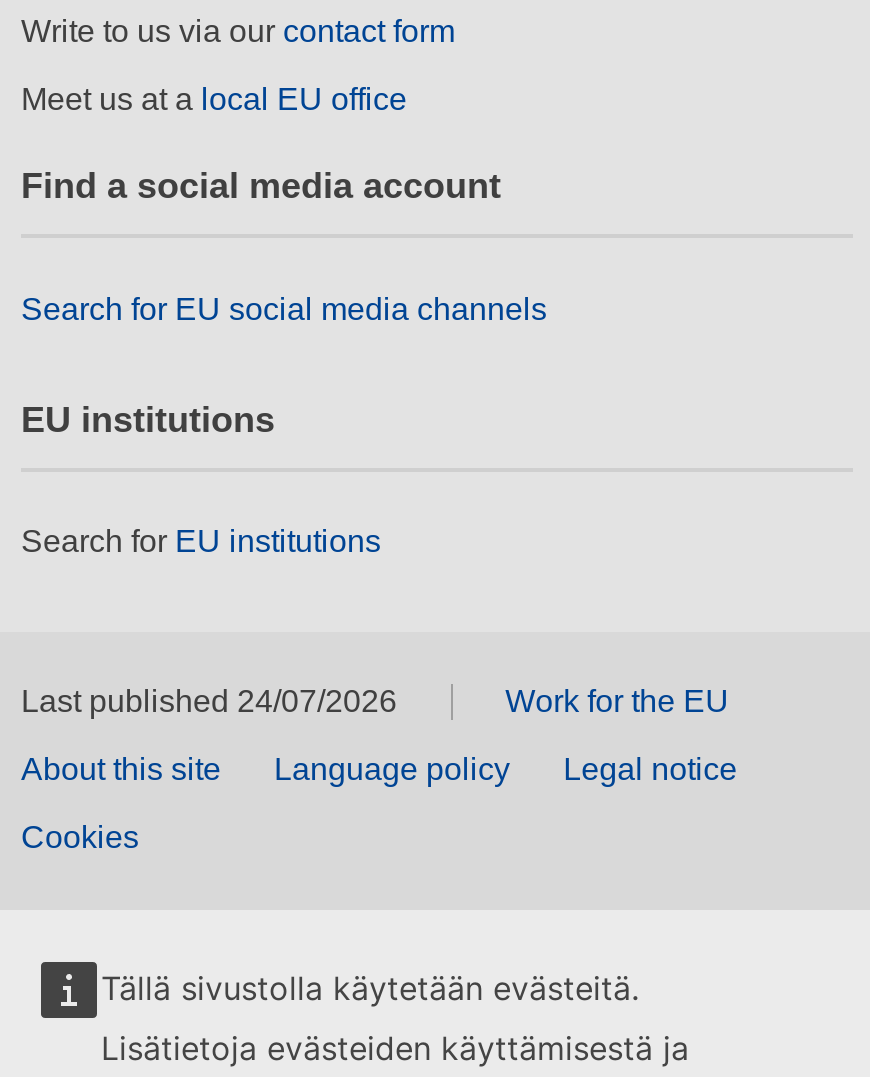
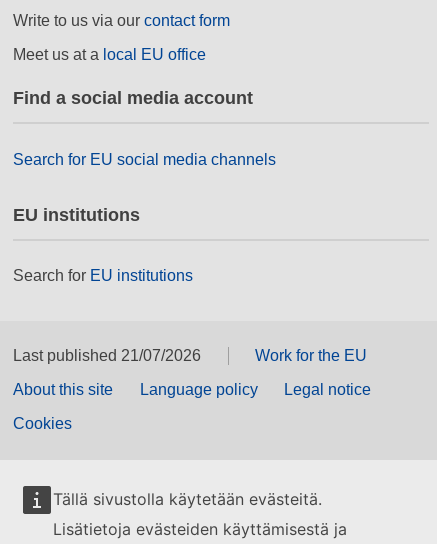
- Last published 24/07/2026
+ Last published 21/07/2026
